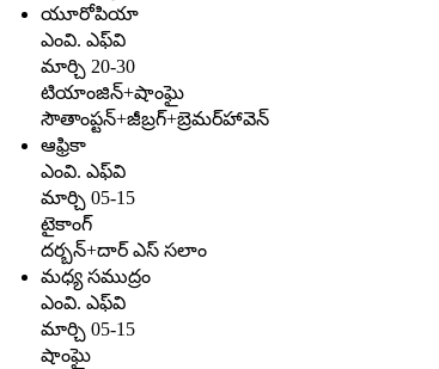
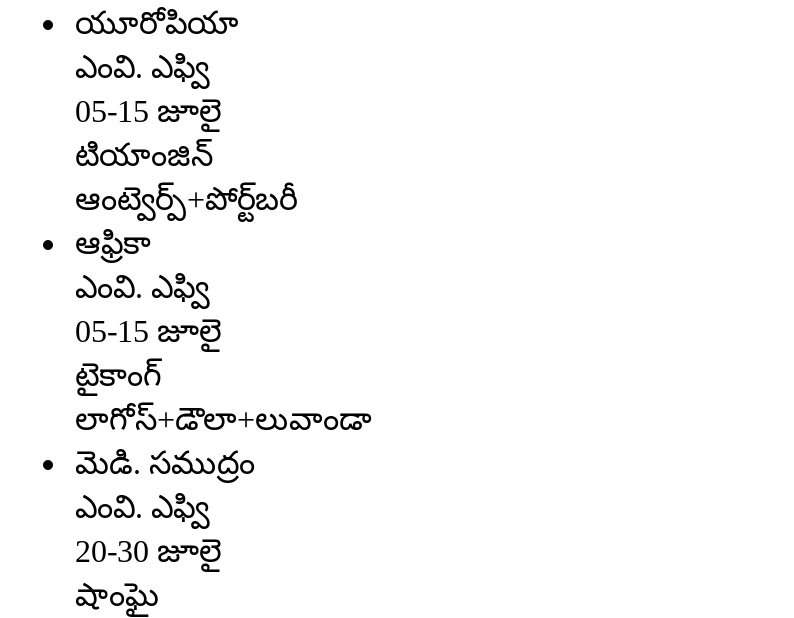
- ఎంవి. ఎఫ్‌వి
- మార్చి 20-30
- టియాంజిన్+షాంఘై
- సౌతాంప్టన్+జీబ్రగ్+బ్రెమర్‌హావెన్
+ ఎంవి. ఎఫ్వి
+ 05-15 జూలై
+ టియాంజిన్
+ ఆంట్వెర్ప్+పోర్ట్‌బరీ

- ఎంవి. ఎఫ్‌వి
- మార్చి 05-15
+ ఎంవి. ఎఫ్వి
+ 05-15 జూలై

- దర్బన్+దార్ ఎస్ సలాం
- మధ్య సముద్రం
- ఎంవి. ఎఫ్‌వి
- మార్చి 05-15
+ లాగోస్+డౌలా+లువాండా
+ మెడి. సముద్రం
+ ఎంవి. ఎఫ్వి
+ 20-30 జూలై
